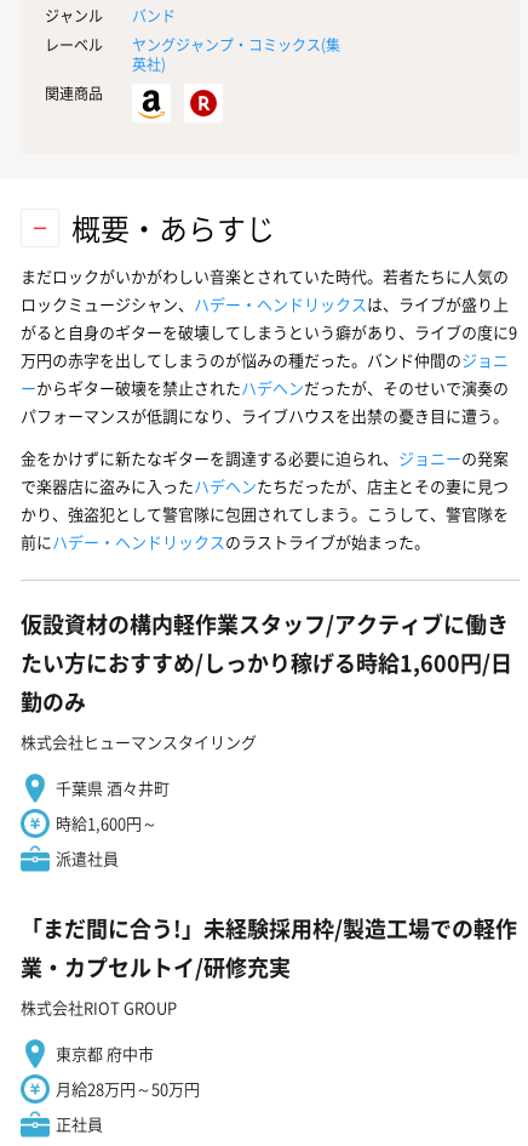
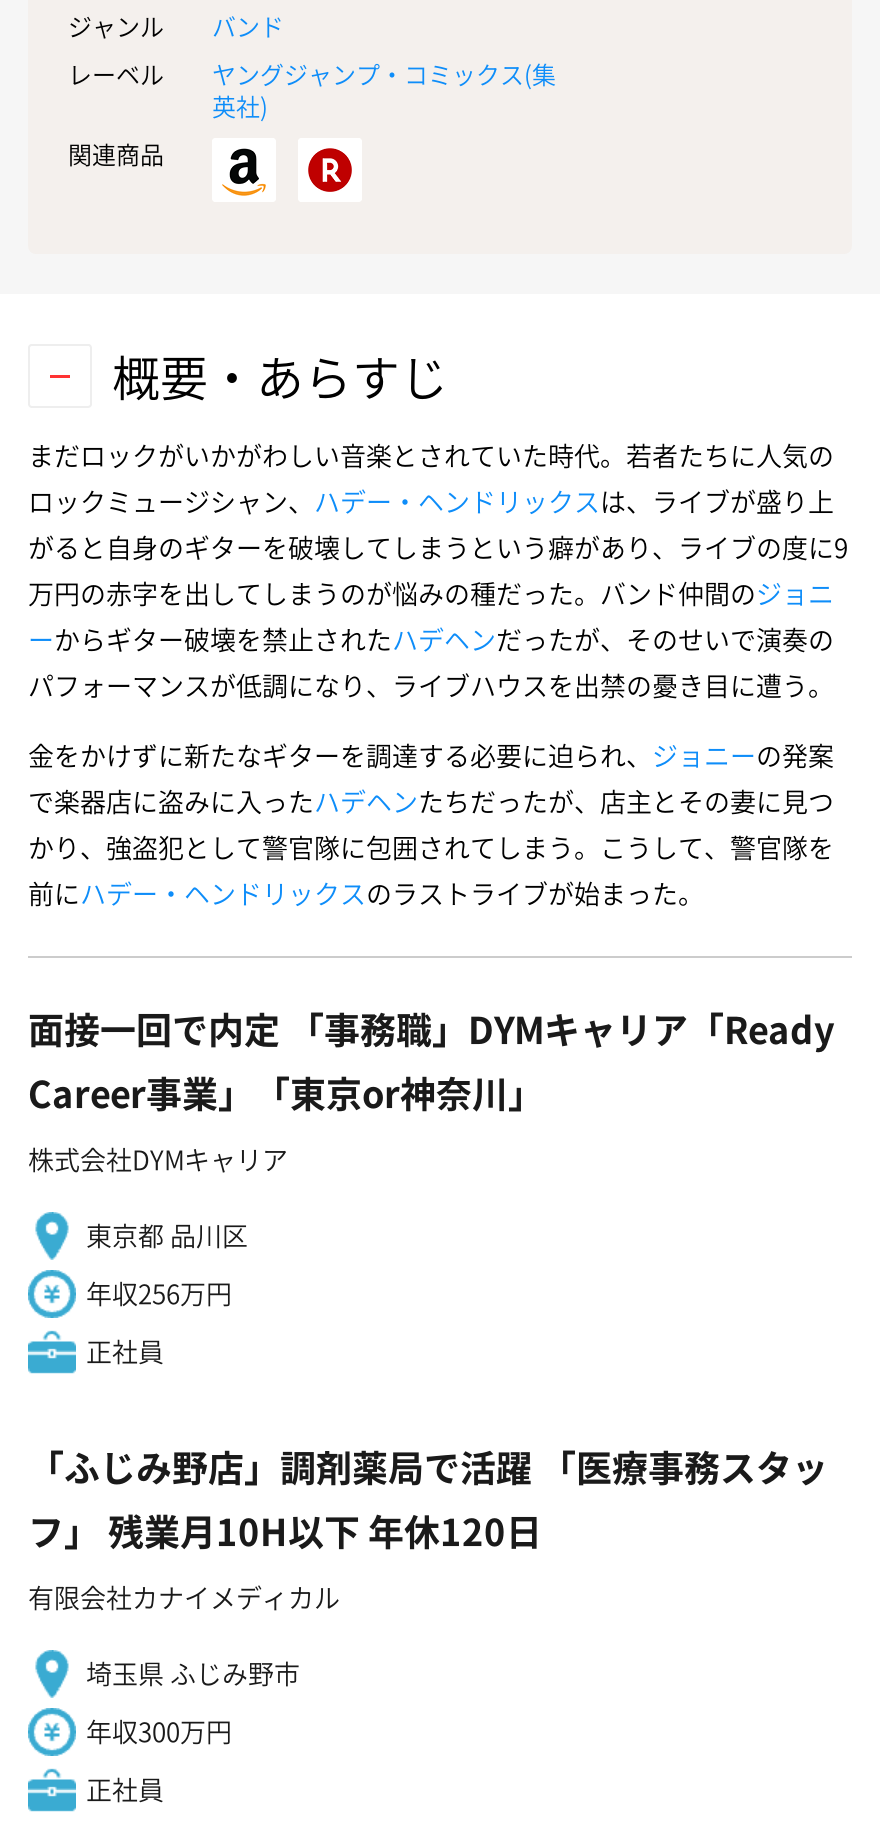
- 仮設資材の構内軽作業スタッフ/アクティブに働き
- たい方におすすめ/しっかり稼げる時給1,600円/日
- 勤のみ
- 株式会社ヒューマンスタイリング
+ 面接一回で内定 「事務職」DYMキャリア「Ready
+ Career事業」「東京or神奈川」
+ 株式会社DYMキャリア

- 千葉県 酒々井町
+ 東京都 品川区

- 時給1,600円～
+ 年収256万円

- 派遣社員
+ 正社員

- 「まだ間に合う!」未経験採用枠/製造工場での軽作
- 業・カプセルトイ/研修充実
- 株式会社RIOT GROUP
+ 「ふじみ野店」調剤薬局で活躍 「医療事務スタッ
+ フ」 残業月10H以下 年休120日
+ 有限会社カナイメディカル

- 東京都 府中市
+ 埼玉県 ふじみ野市

- 月給28万円～50万円
+ 年収300万円
